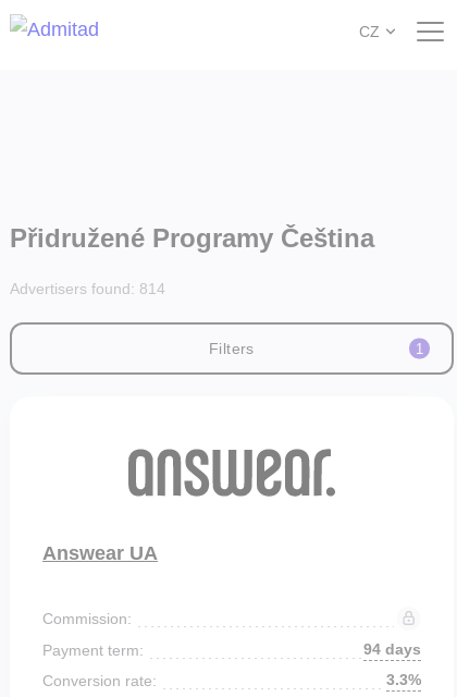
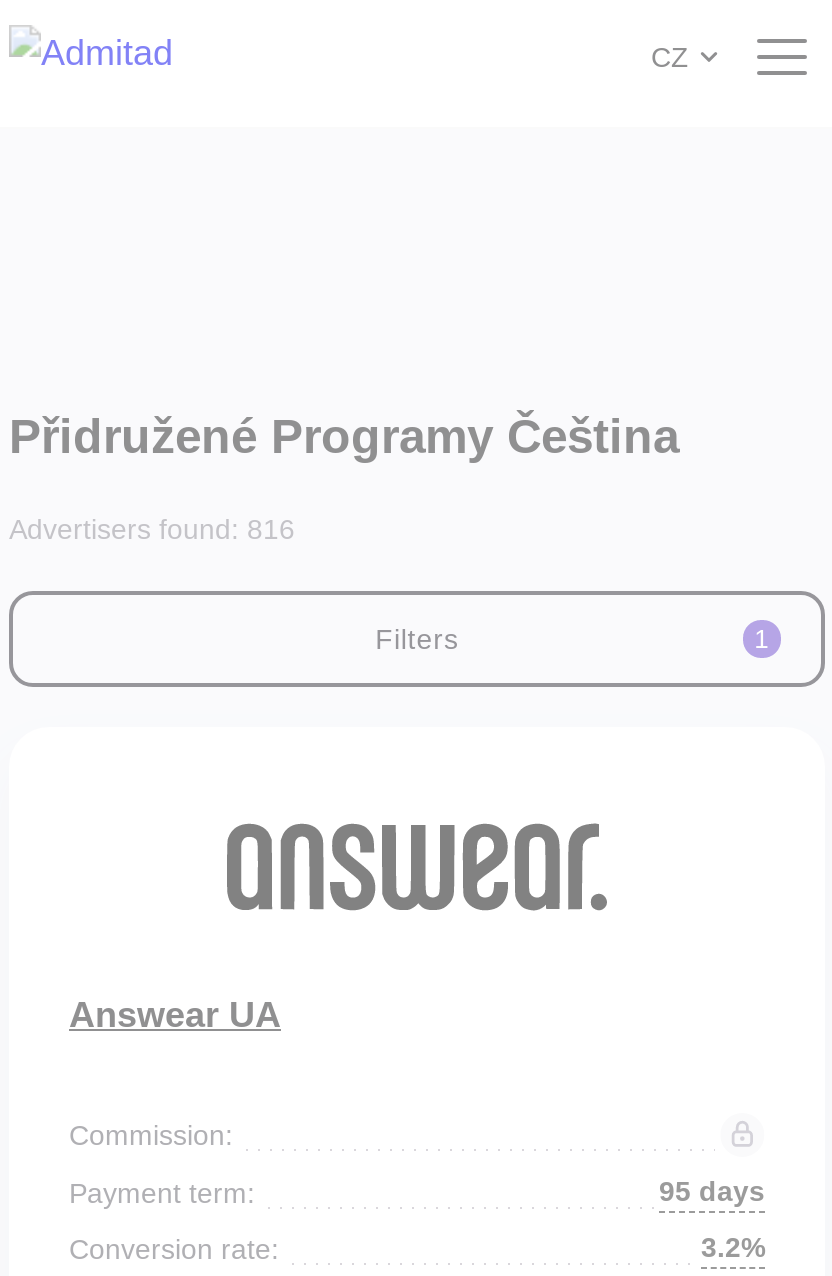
- Advertisers found: 814
+ Advertisers found: 816

- 94 days
+ 95 days

- 3.3%
+ 3.2%
